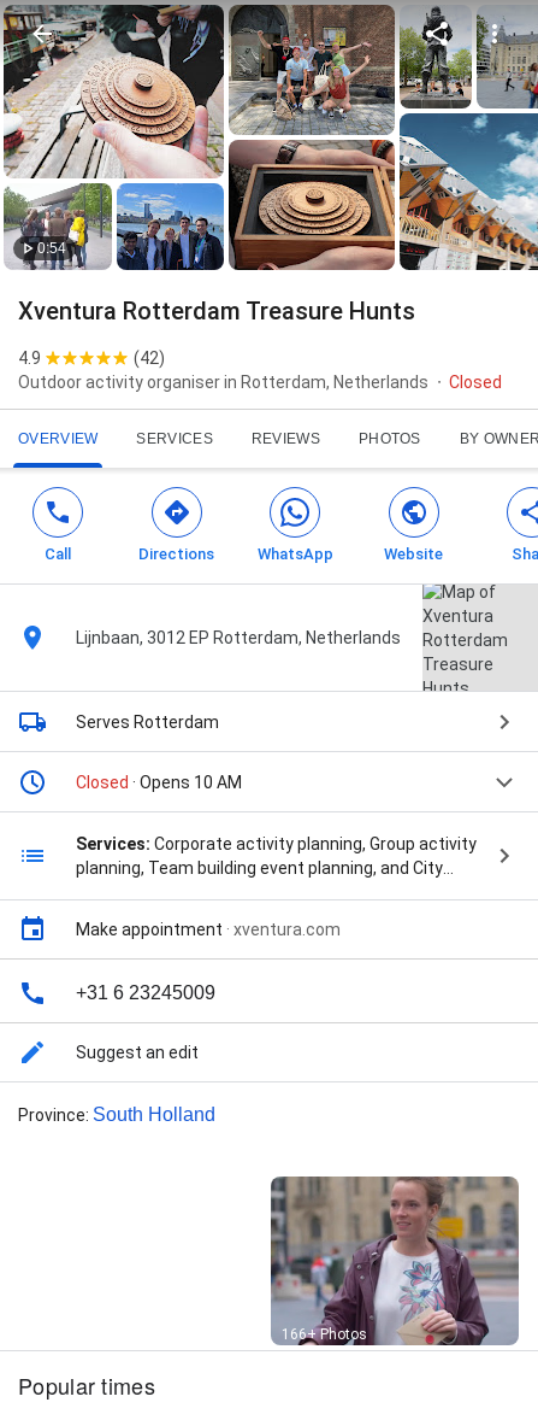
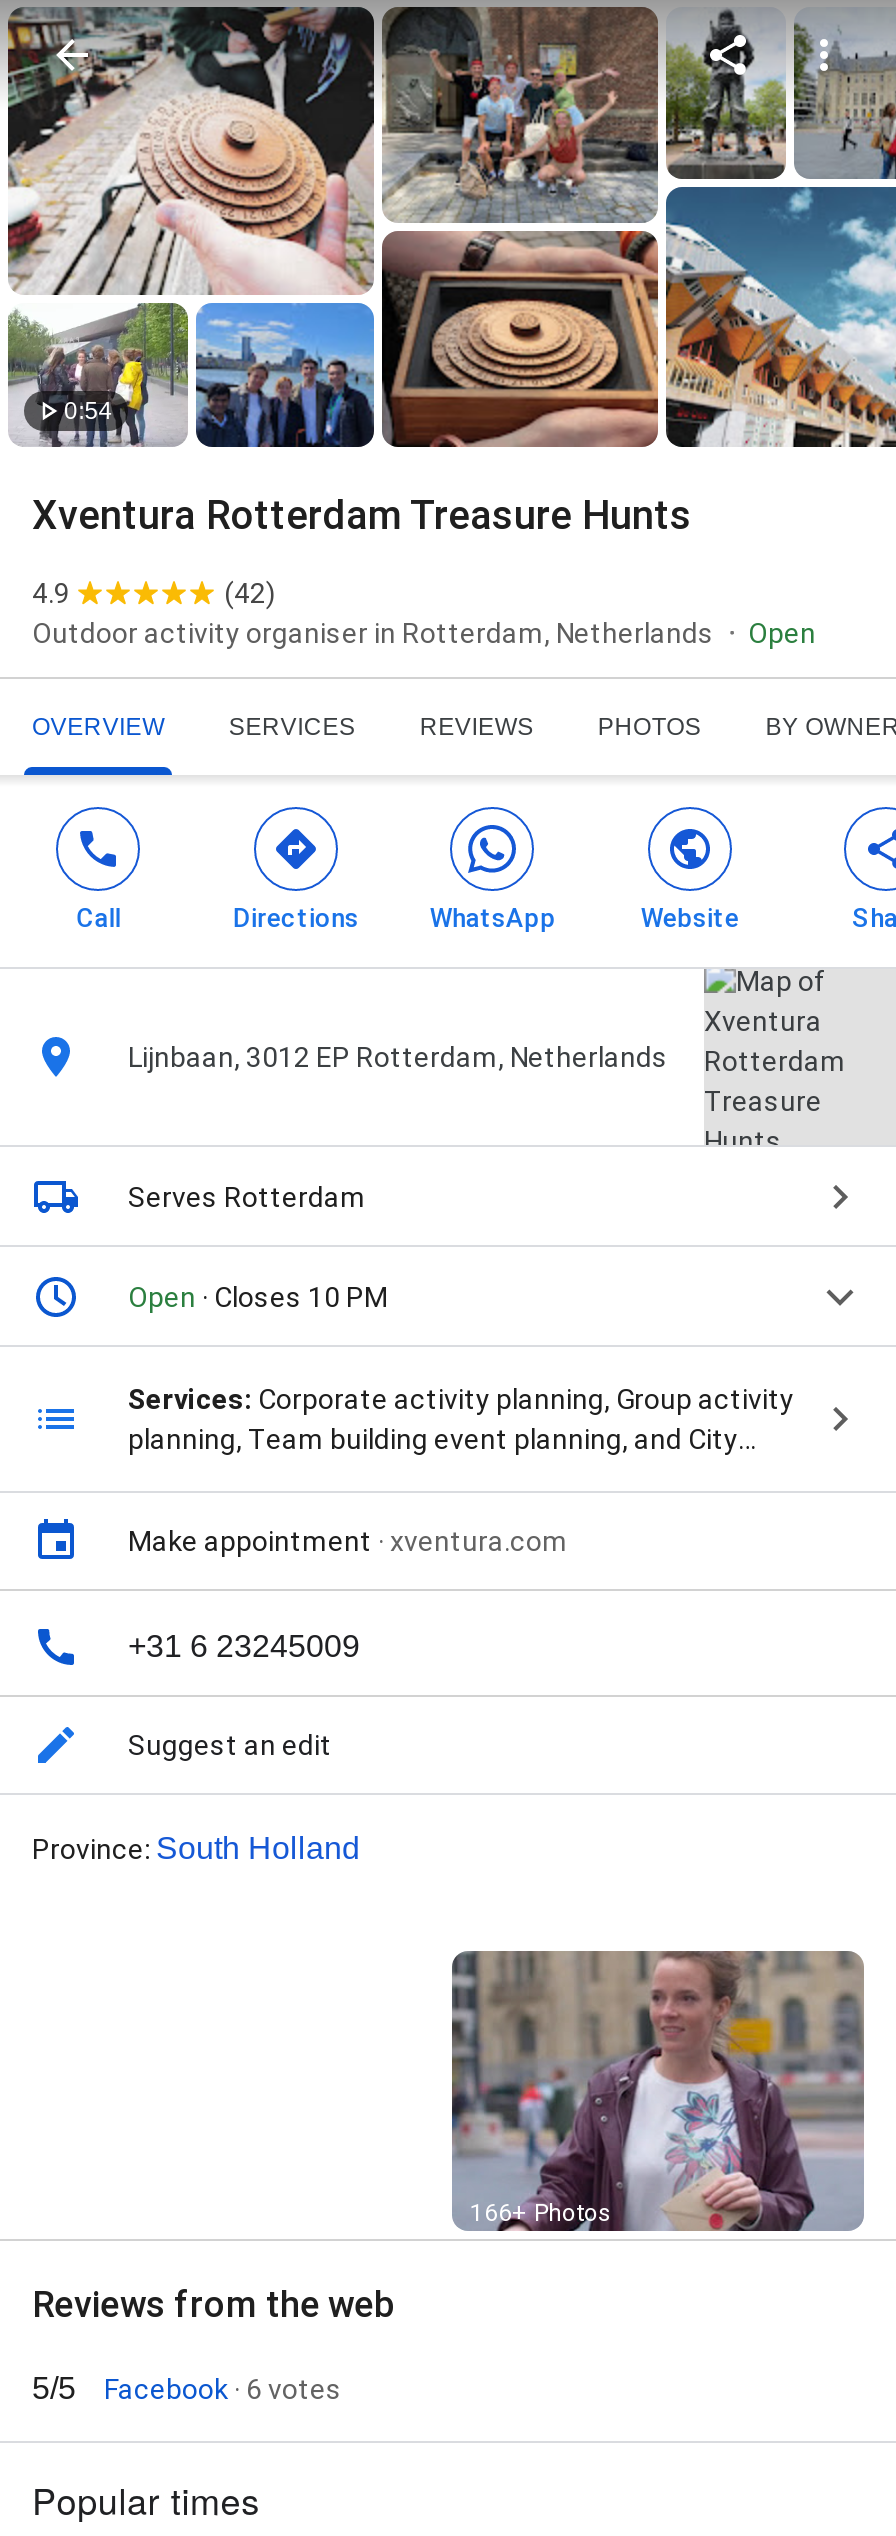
- Closed
+ Open

- Closed · Opens 10 AM
+ Open · Closes 10 PM

+ Reviews from the web
+ 5/5
+ Facebook · 6 votes
